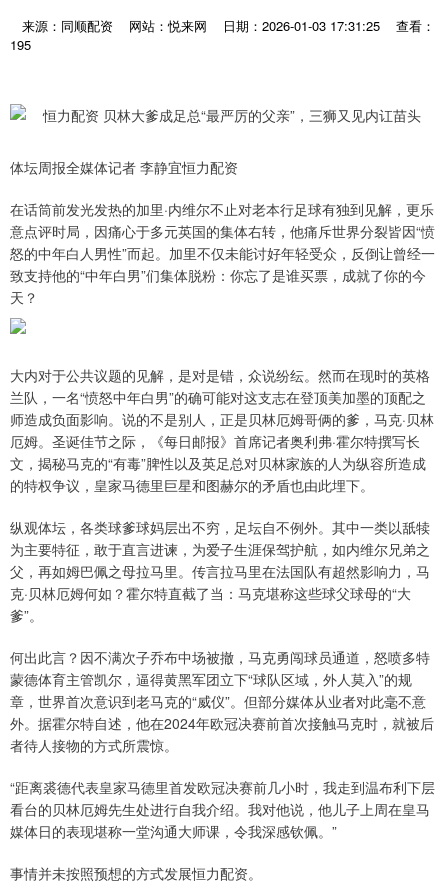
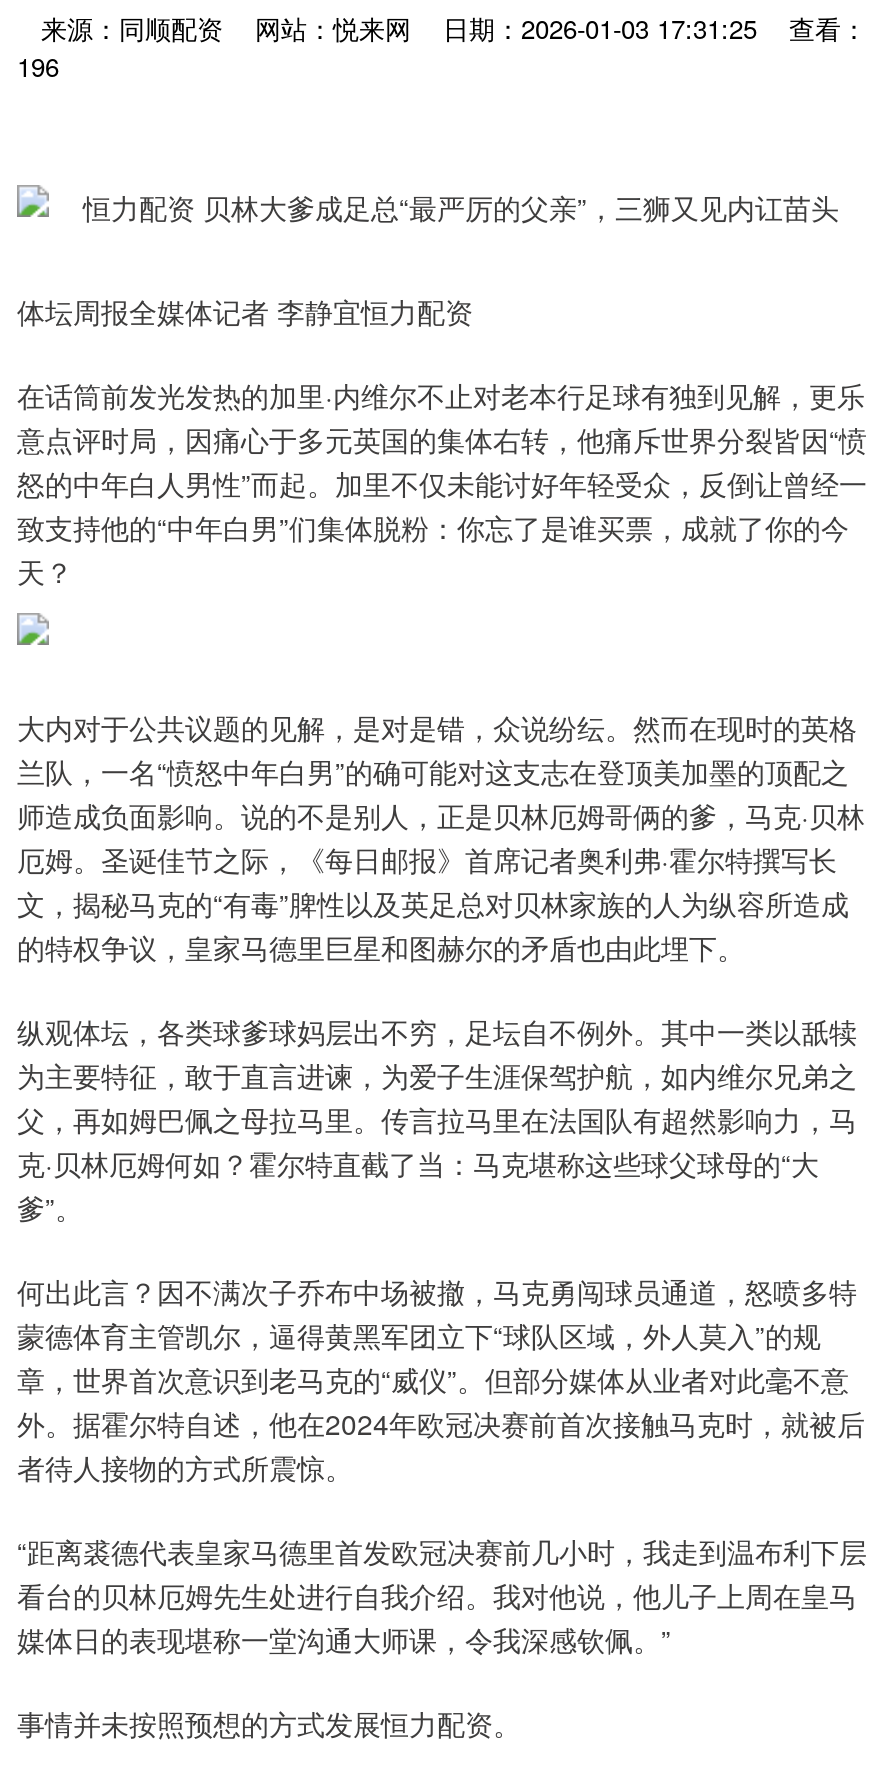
- 195
+ 196
